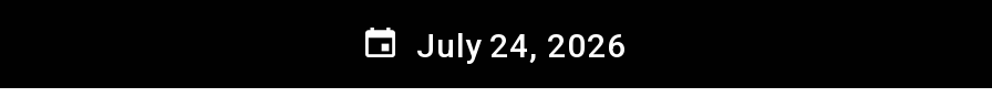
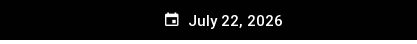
- July 24, 2026
+ July 22, 2026
